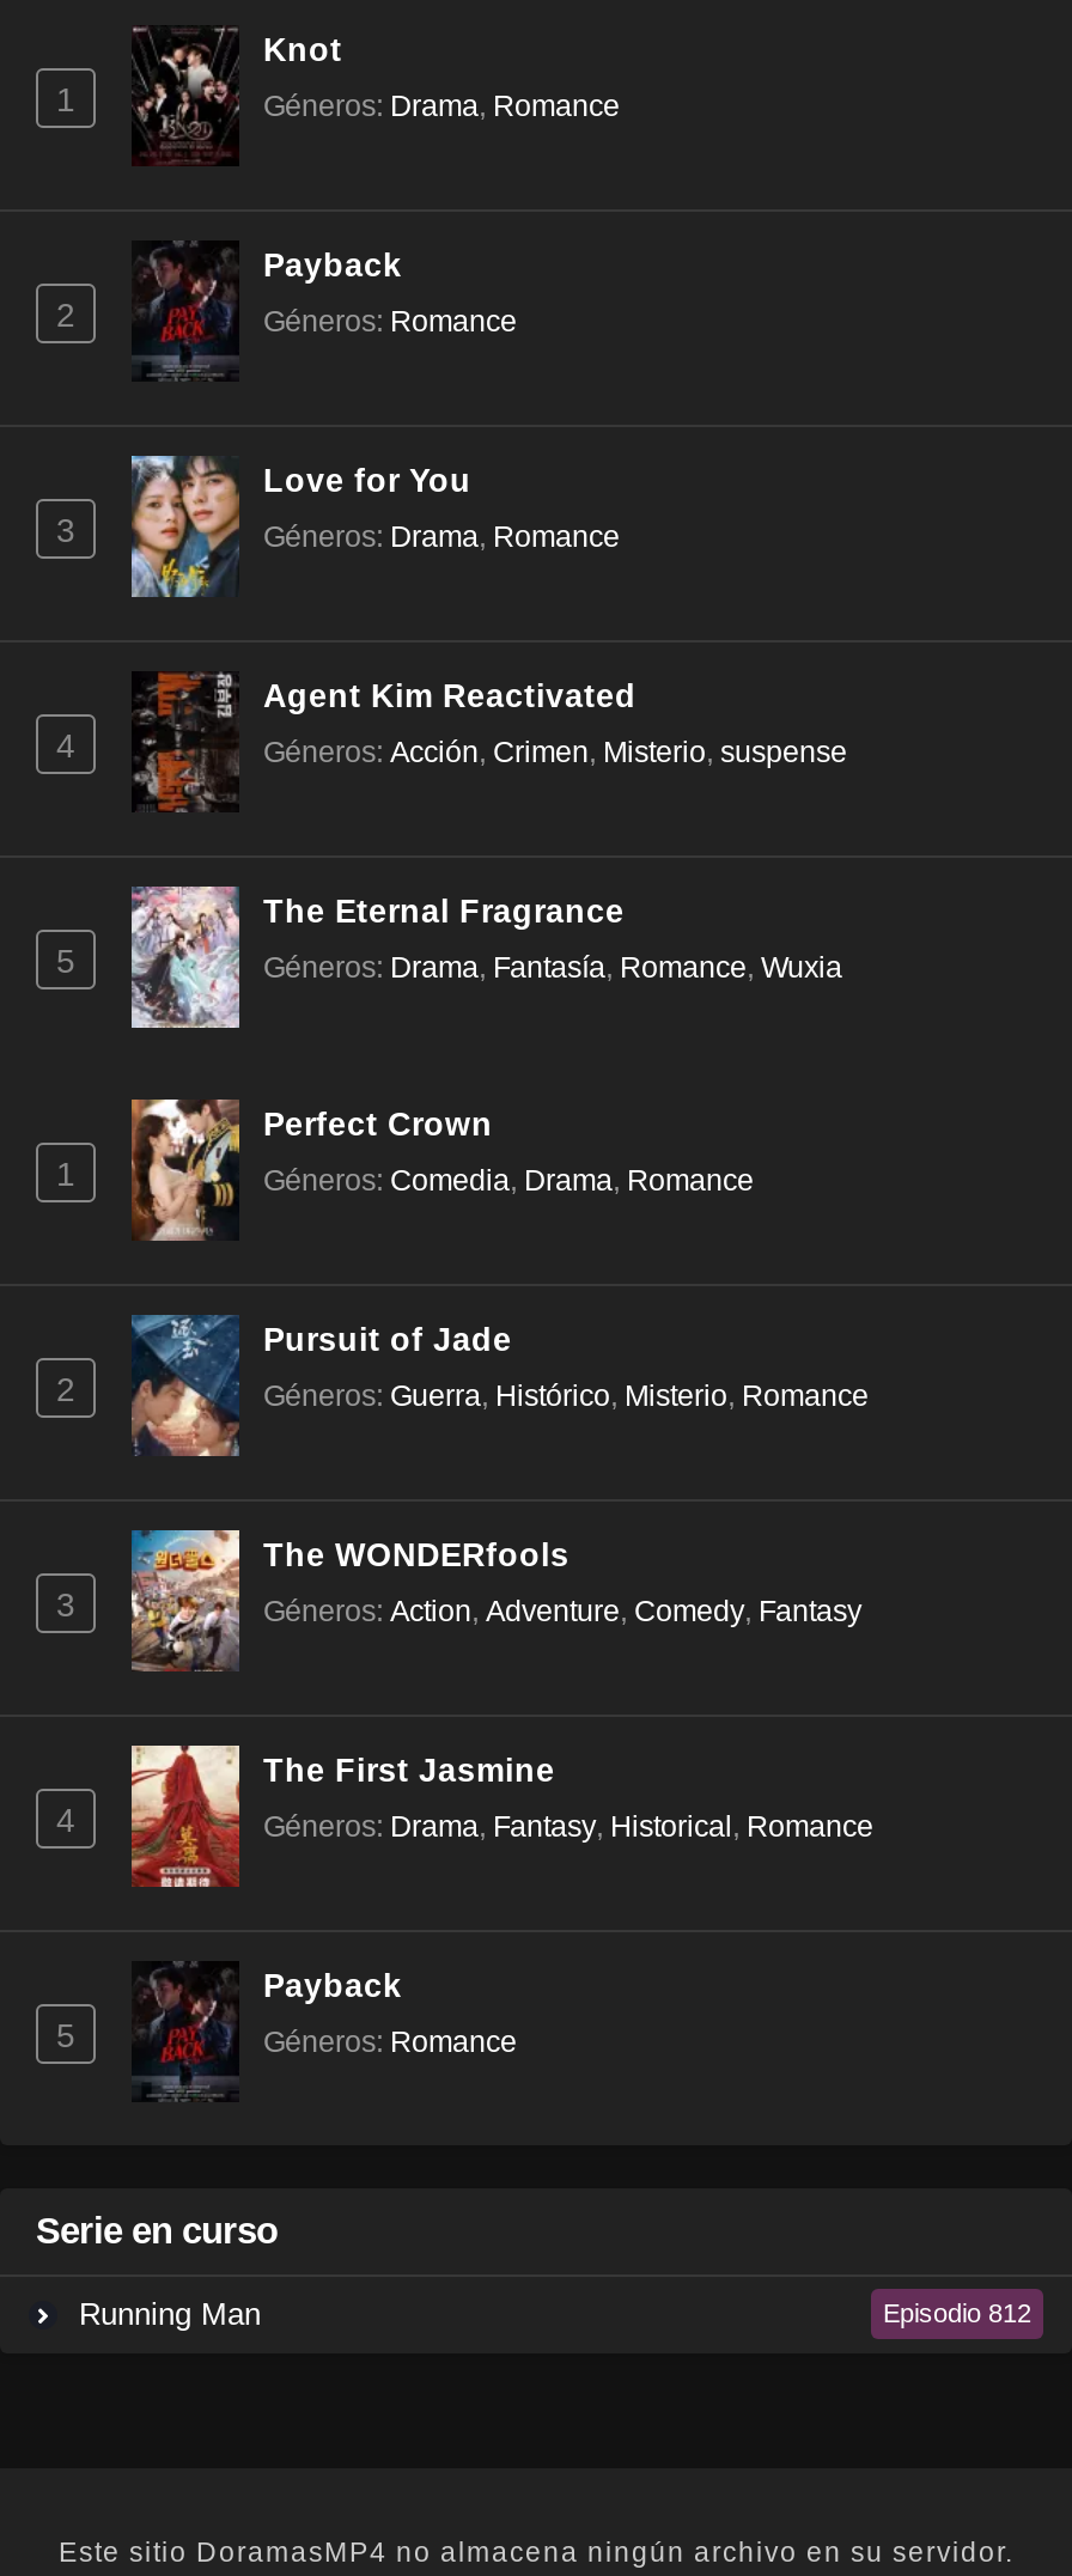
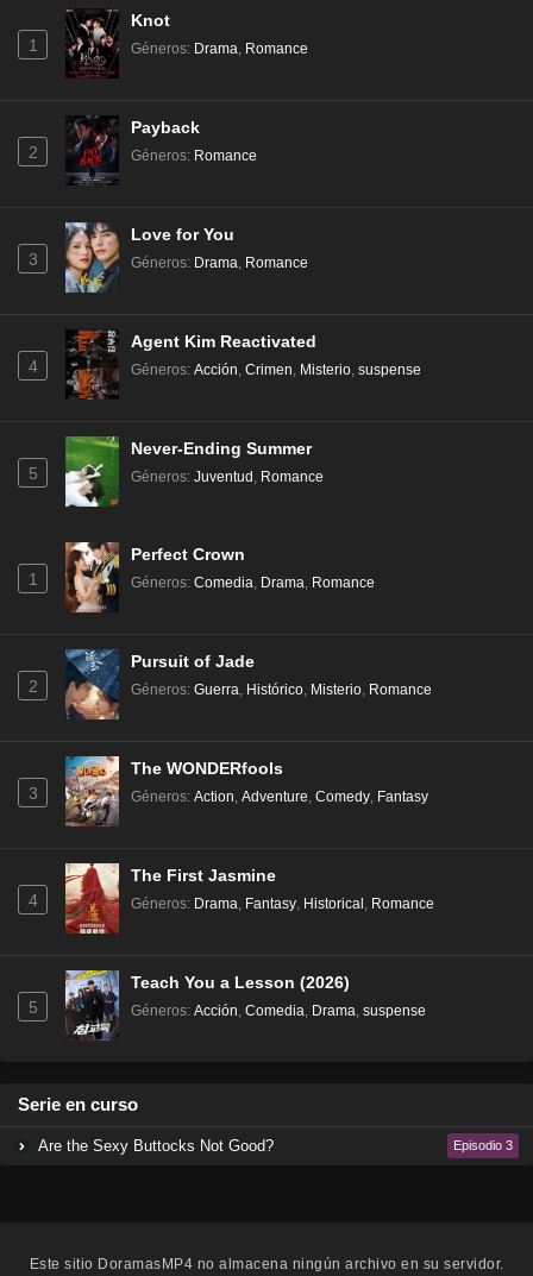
- [image]
- The Eternal Fragrance
+ [image]
+ Never-Ending Summer

- Géneros: Drama, Fantasía, Romance, Wuxia
+ Géneros: Juventud, Romance

- [image]
- Payback
+ [image]
+ Teach You a Lesson (2026)

- Géneros: Romance
+ Géneros: Acción, Comedia, Drama, suspense

- Running Man
- Episodio 812
+ Are the Sexy Buttocks Not Good?
+ Episodio 3
